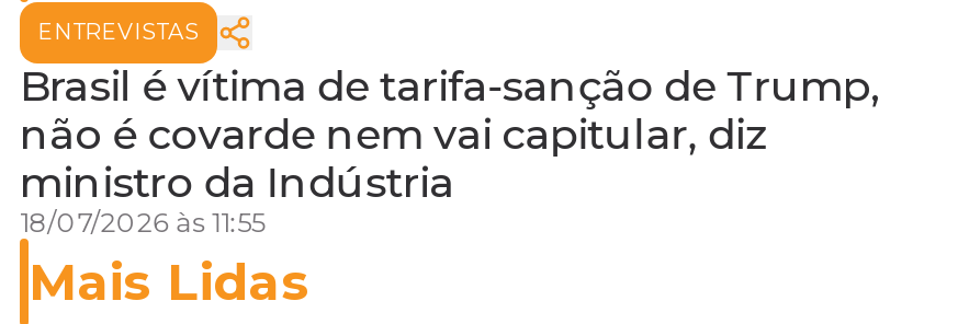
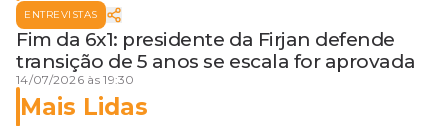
- Brasil é vítima de tarifa-sanção de Trump,
- não é covarde nem vai capitular, diz
- ministro da Indústria
- 18/07/2026 às 11:55
+ Fim da 6x1: presidente da Firjan defende
+ transição de 5 anos se escala for aprovada
+ 14/07/2026 às 19:30
